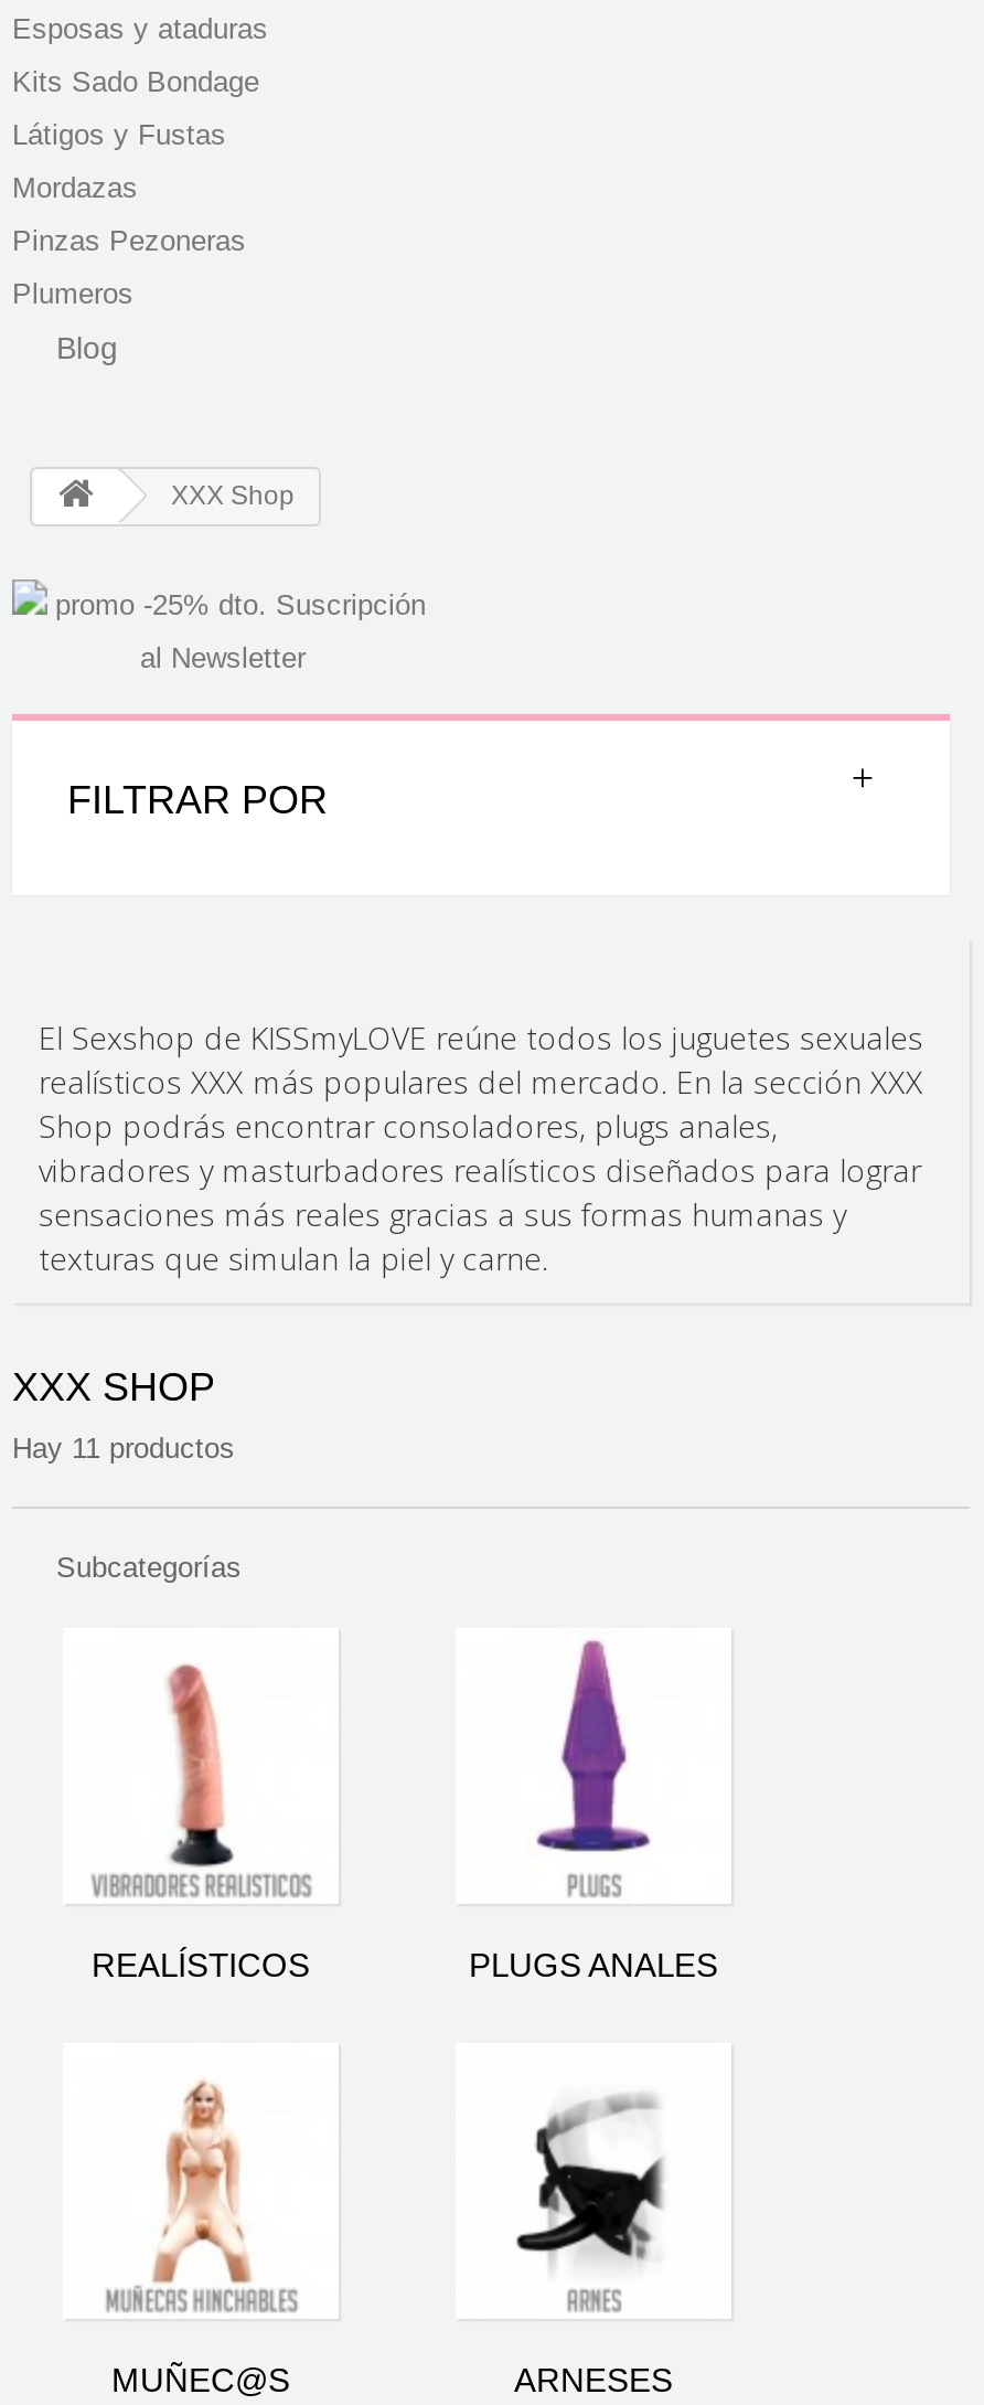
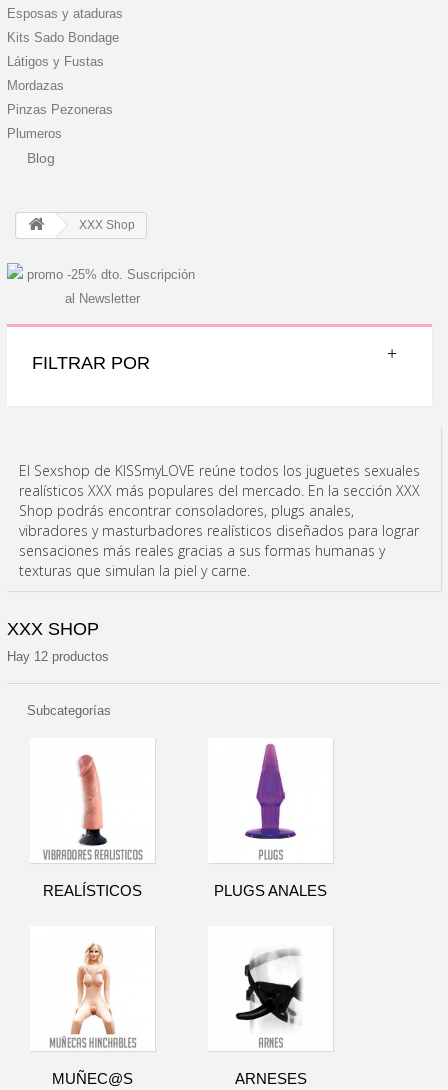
- Hay 11 productos
+ Hay 12 productos
